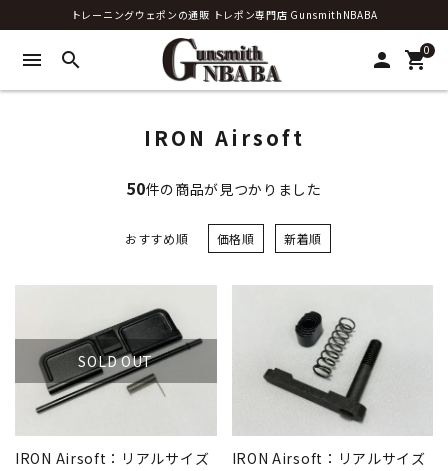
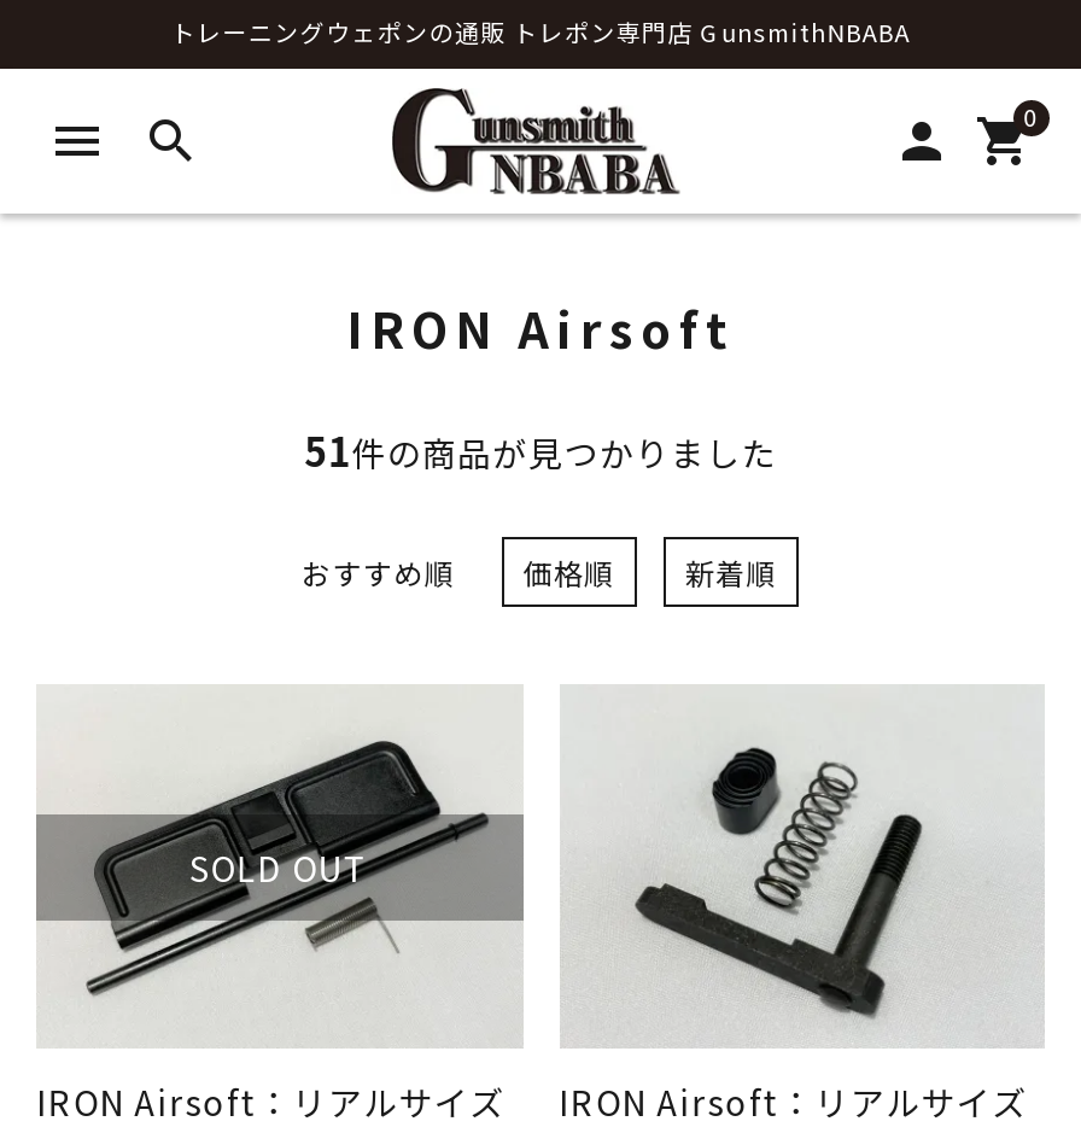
- 50件の商品が見つかりました
+ 51件の商品が見つかりました
